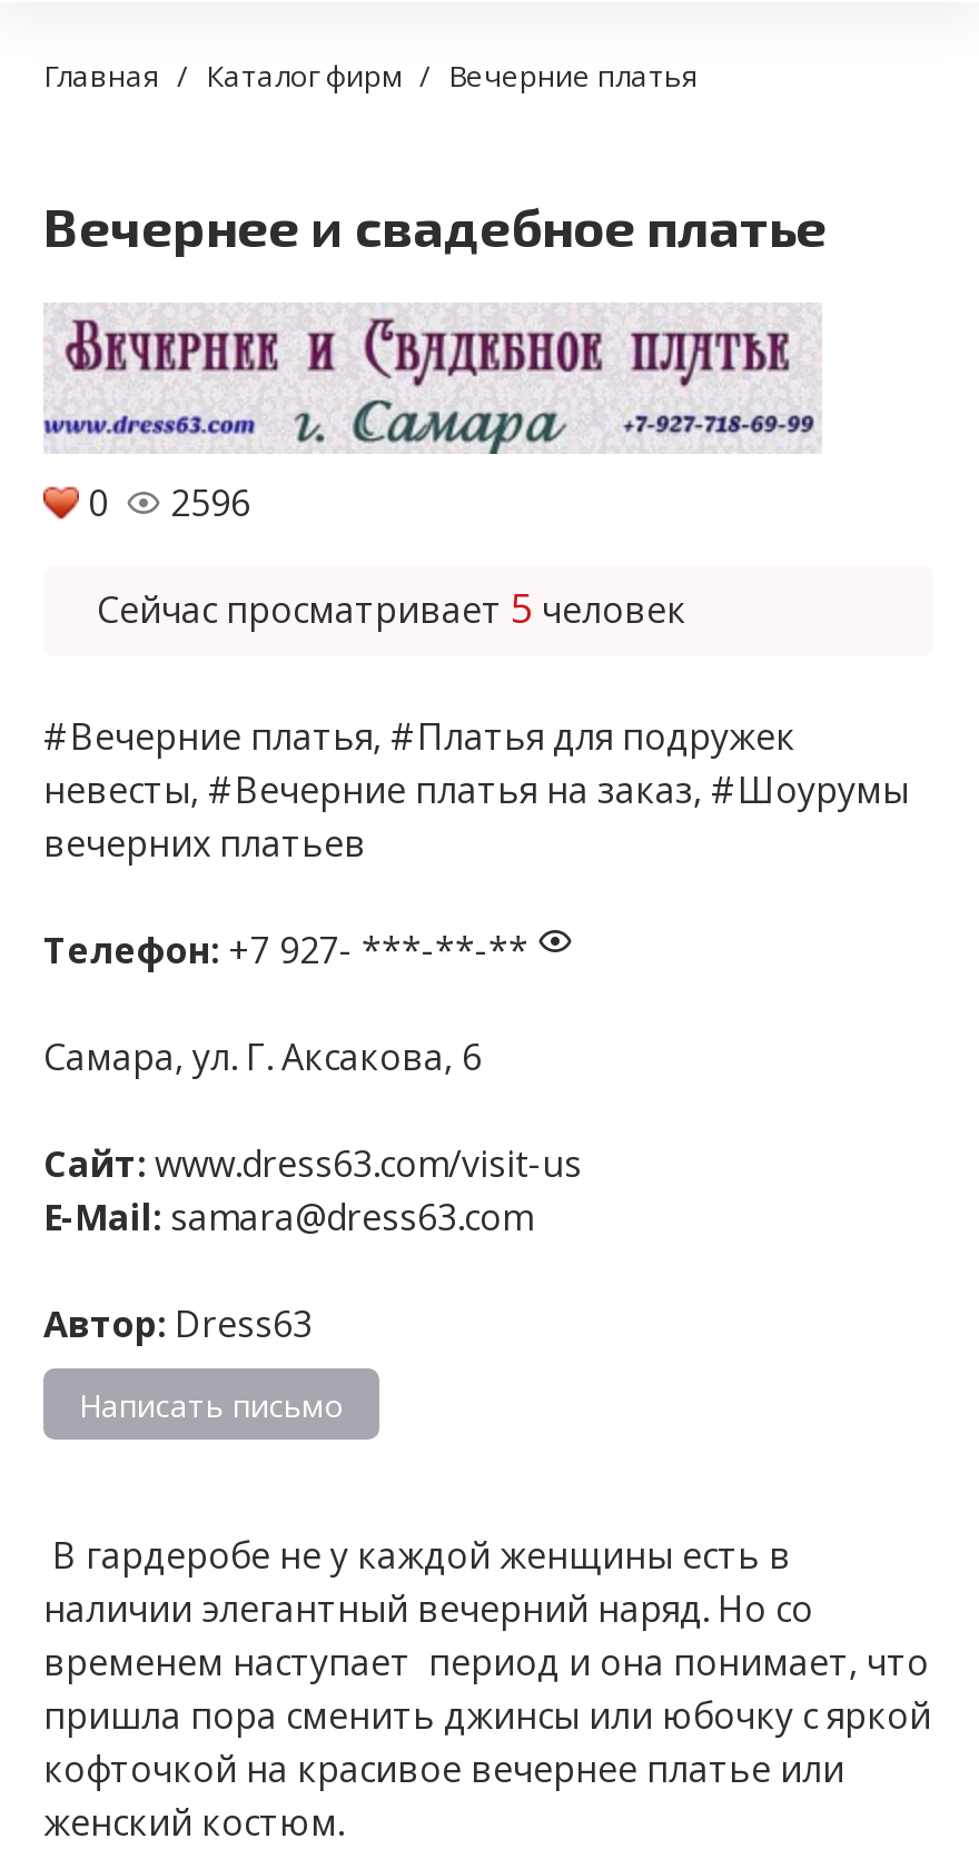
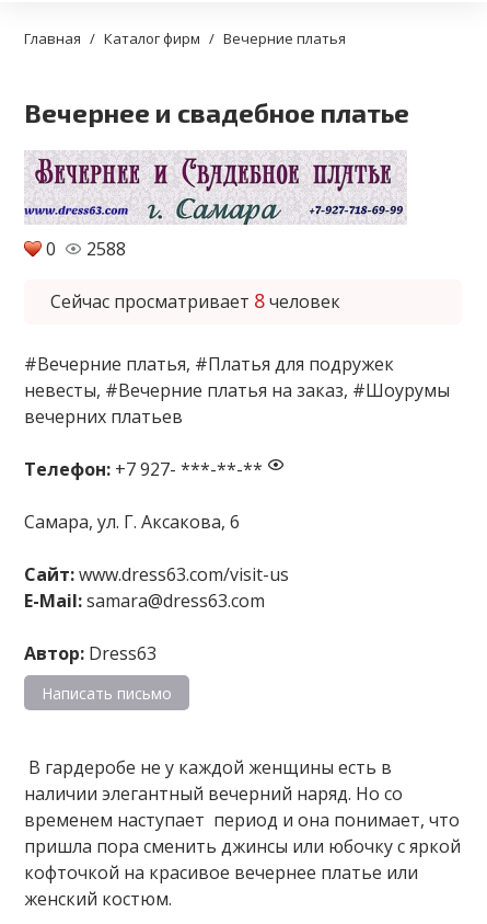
- 0 2596
+ 0 2588

- Сейчас просматривает 5 человек
+ Сейчас просматривает 8 человек
